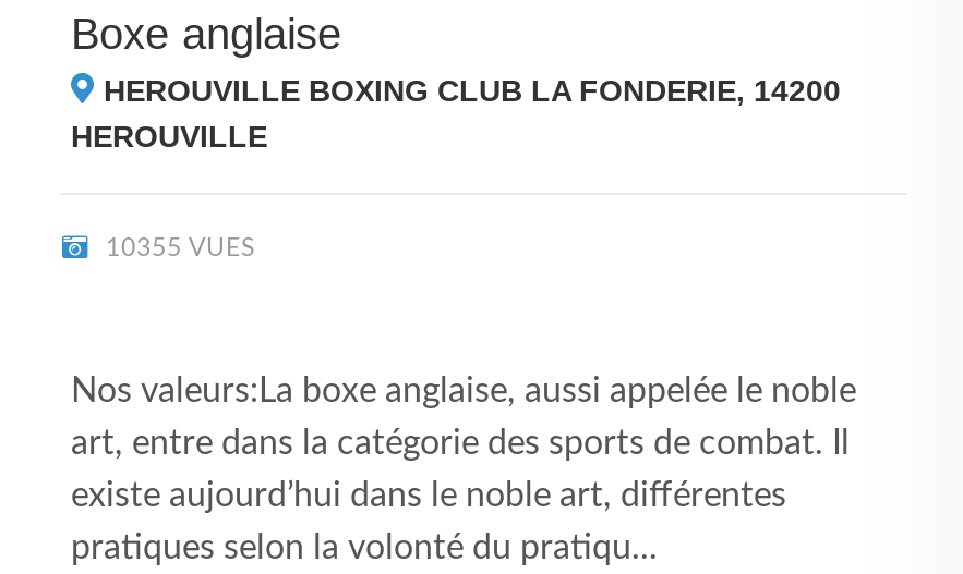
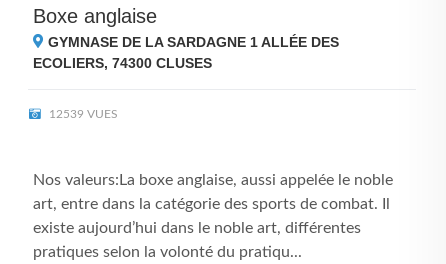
- HEROUVILLE BOXING CLUB LA FONDERIE, 14200
- HEROUVILLE
+ GYMNASE DE LA SARDAGNE 1 ALLÉE DES
+ ECOLIERS, 74300 CLUSES

- 10355 VUES
+ 12539 VUES
